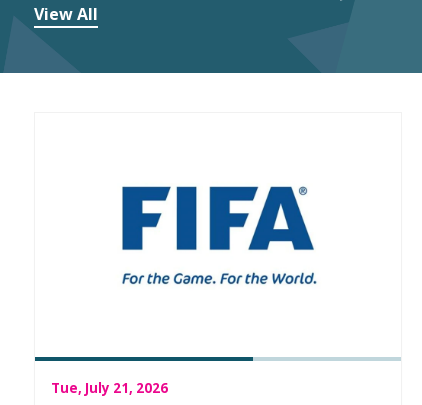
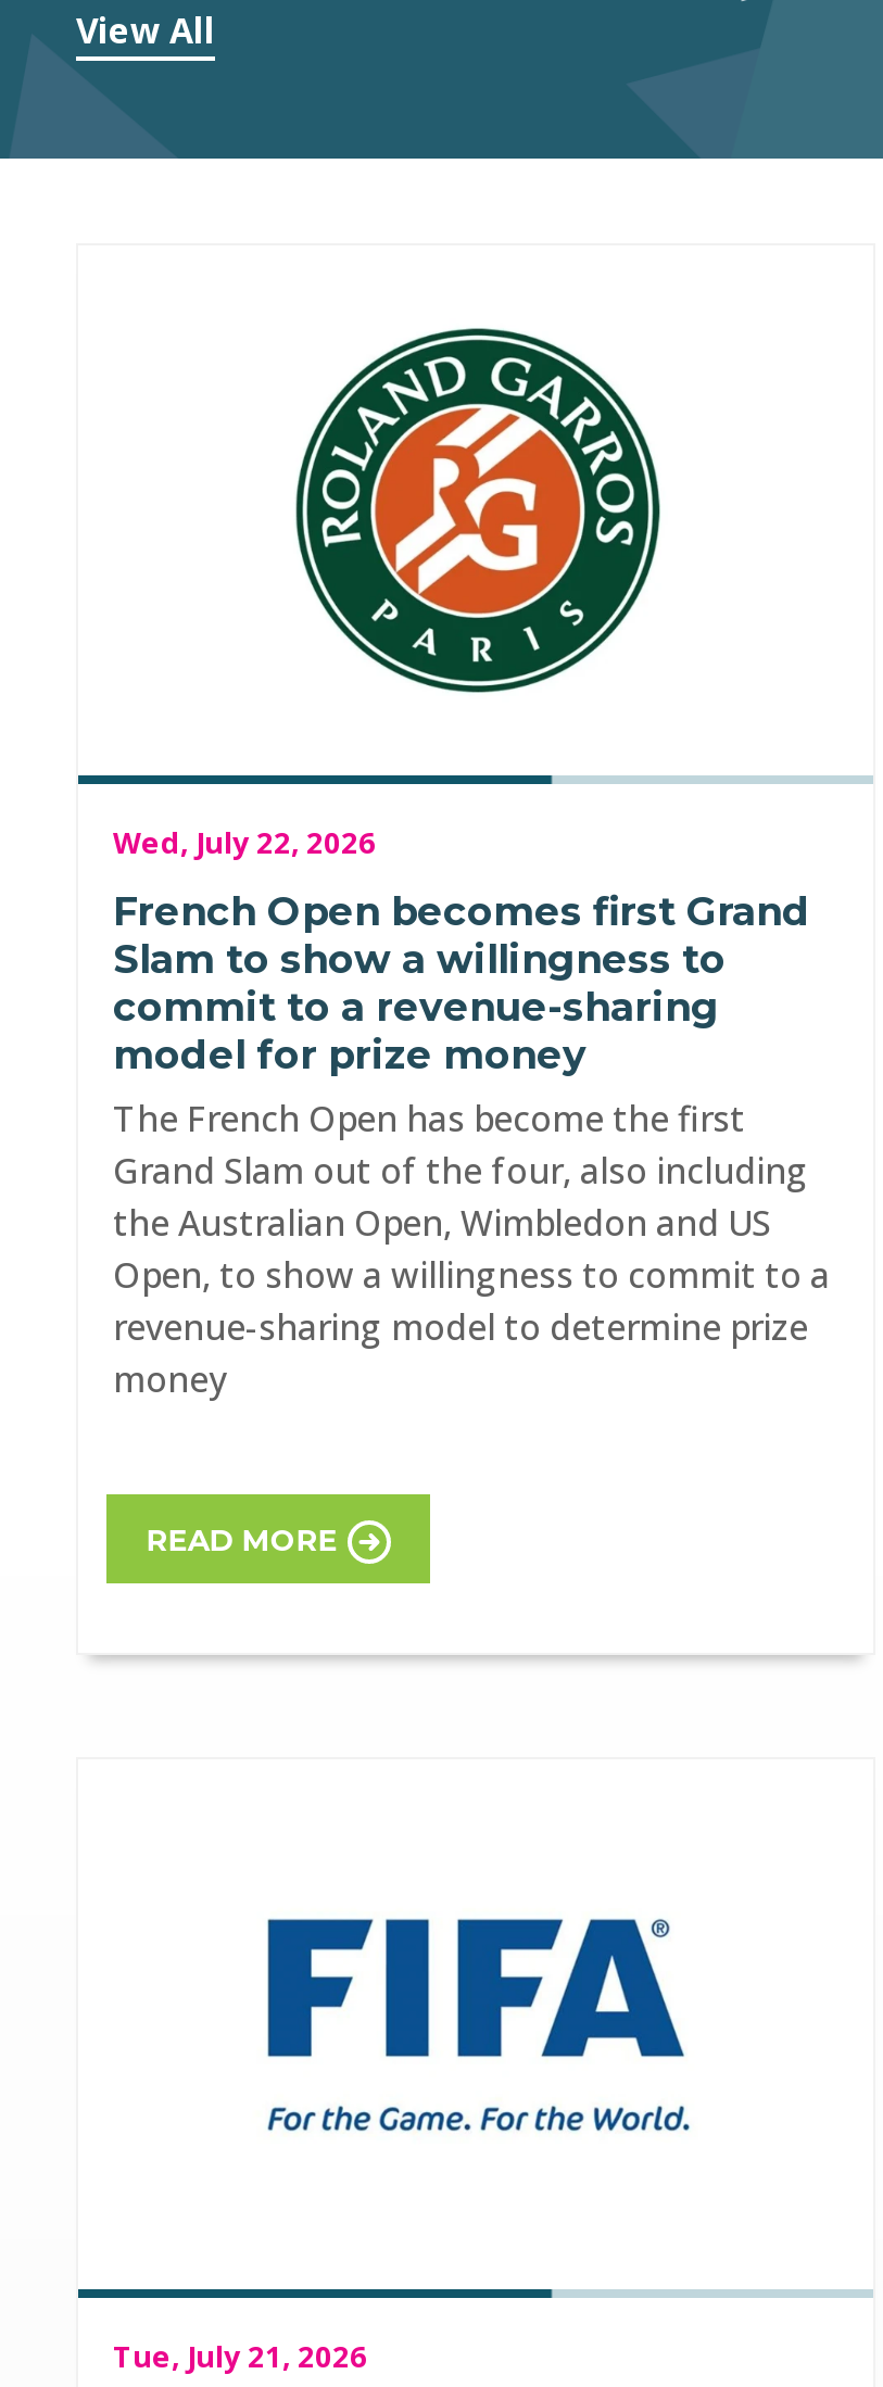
+ Wed, July 22, 2026
+ French Open becomes first Grand
+ Slam to show a willingness to
+ commit to a revenue-sharing
+ model for prize money
+ The French Open has become the first
+ Grand Slam out of the four, also including
+ the Australian Open, Wimbledon and US
+ Open, to show a willingness to commit to a
+ revenue-sharing model to determine prize
+ money
+ READ MORE

+ [image]
